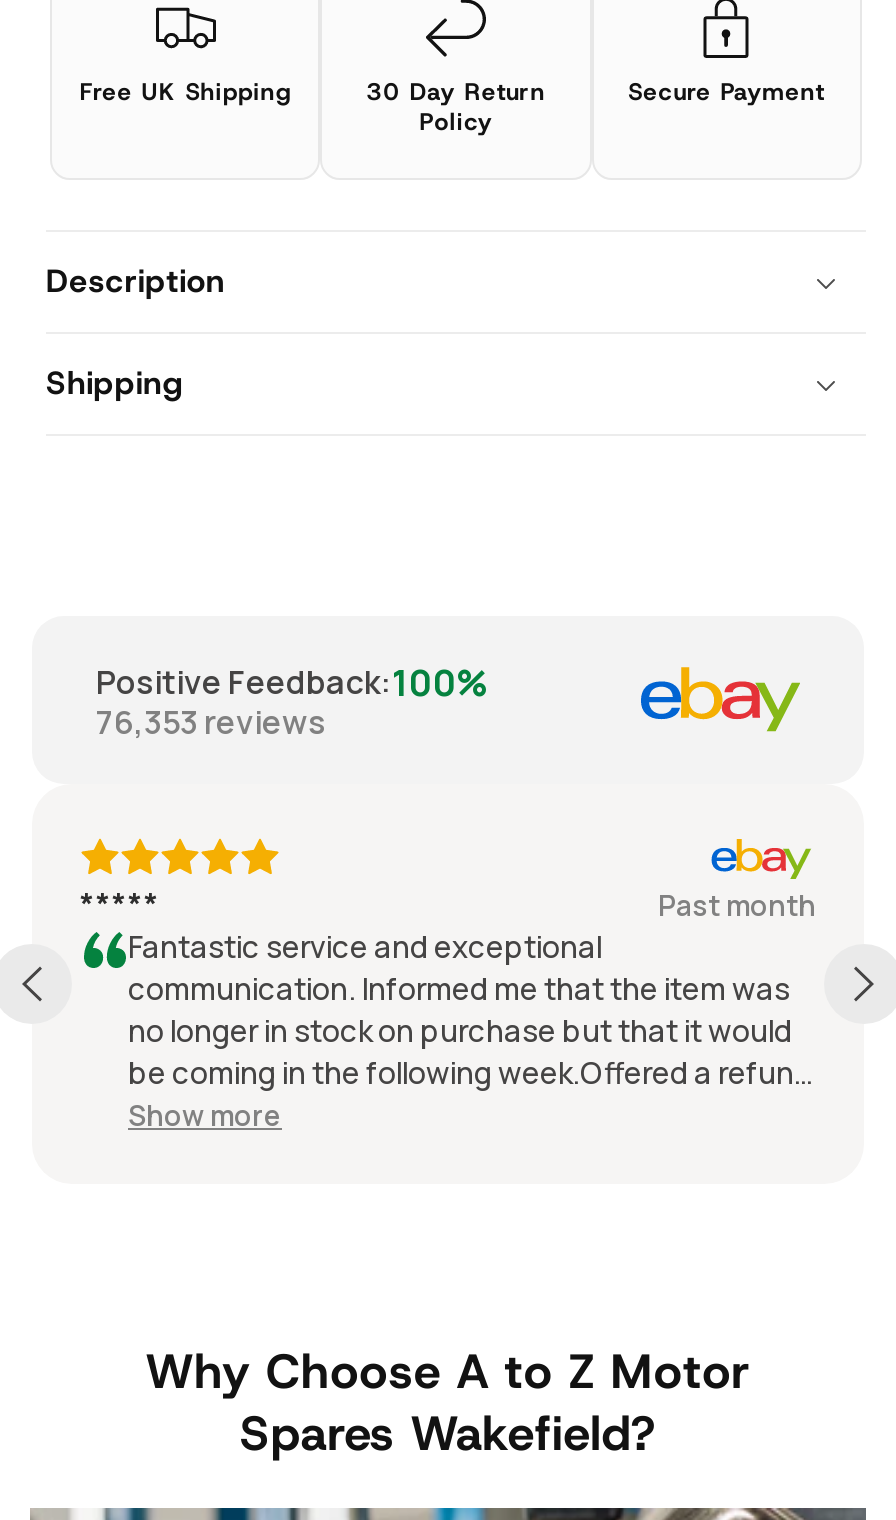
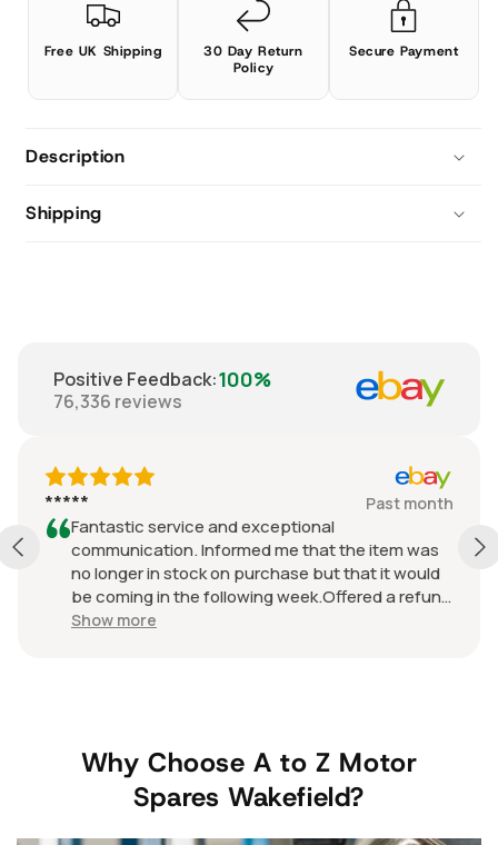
- 76,353 reviews
+ 76,336 reviews
